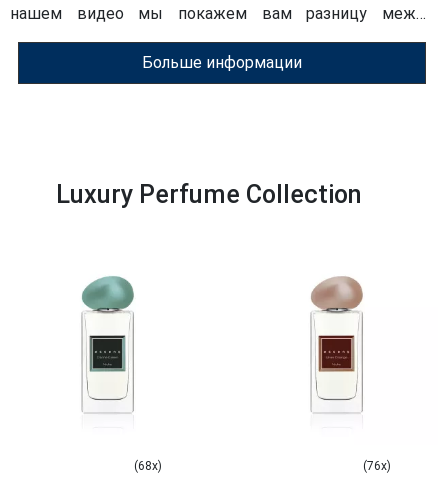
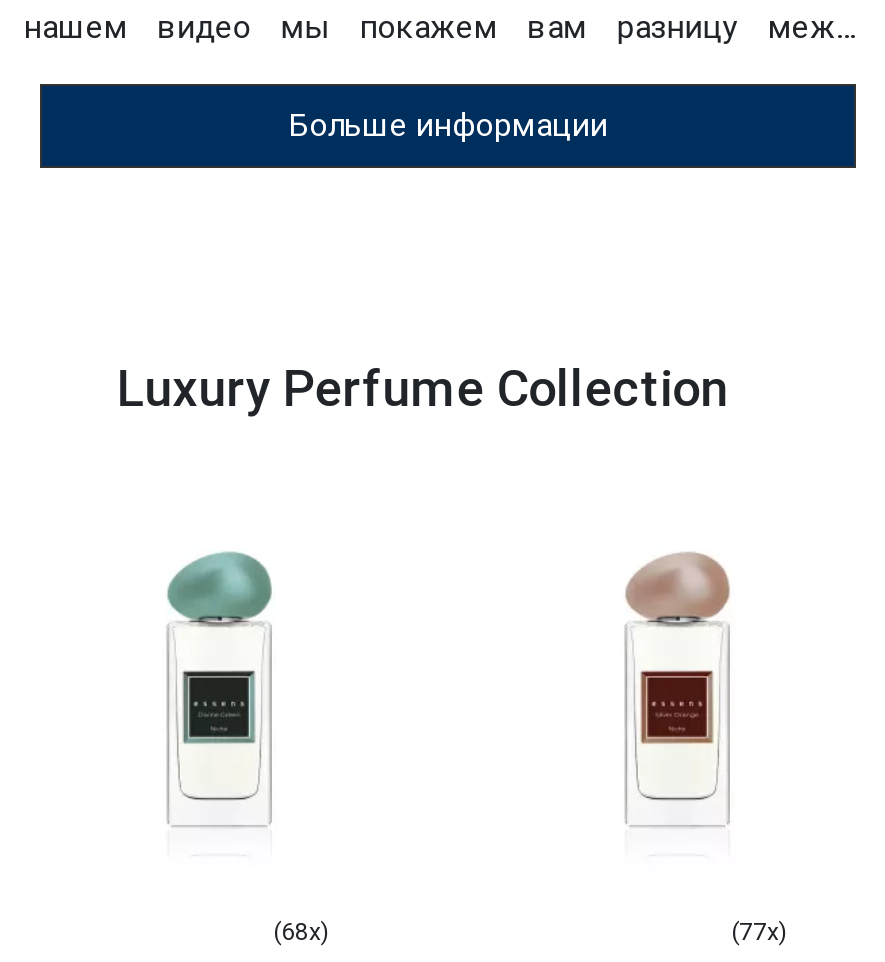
- (76x)
+ (77x)
